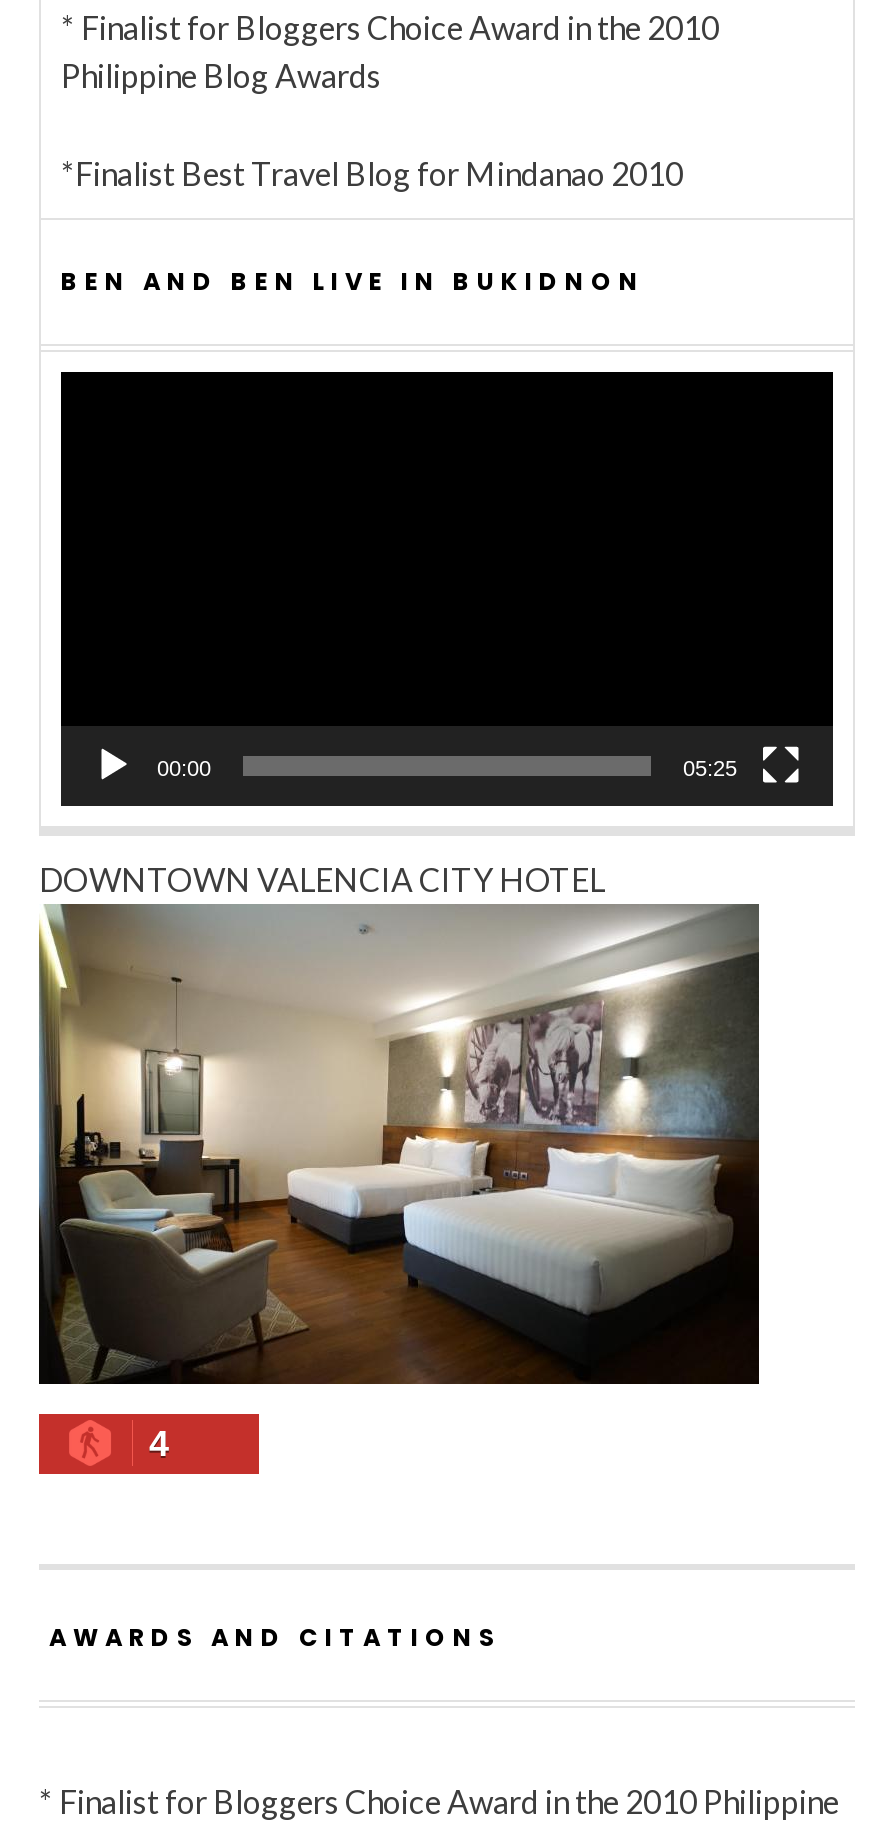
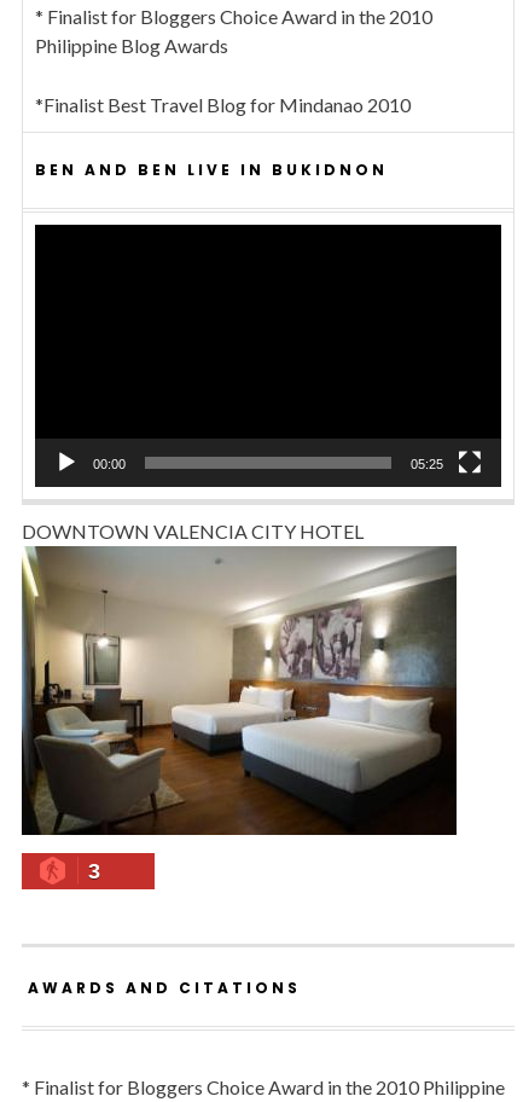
- 4
+ 3
